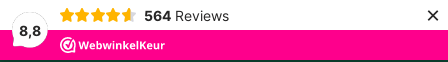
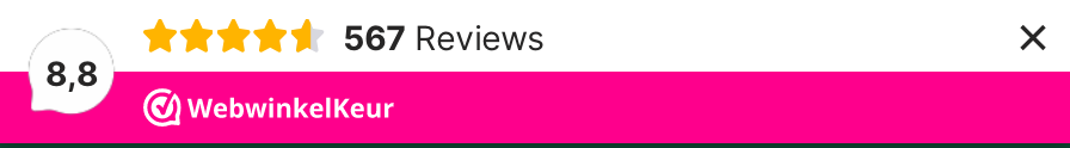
- 564 Reviews
+ 567 Reviews
